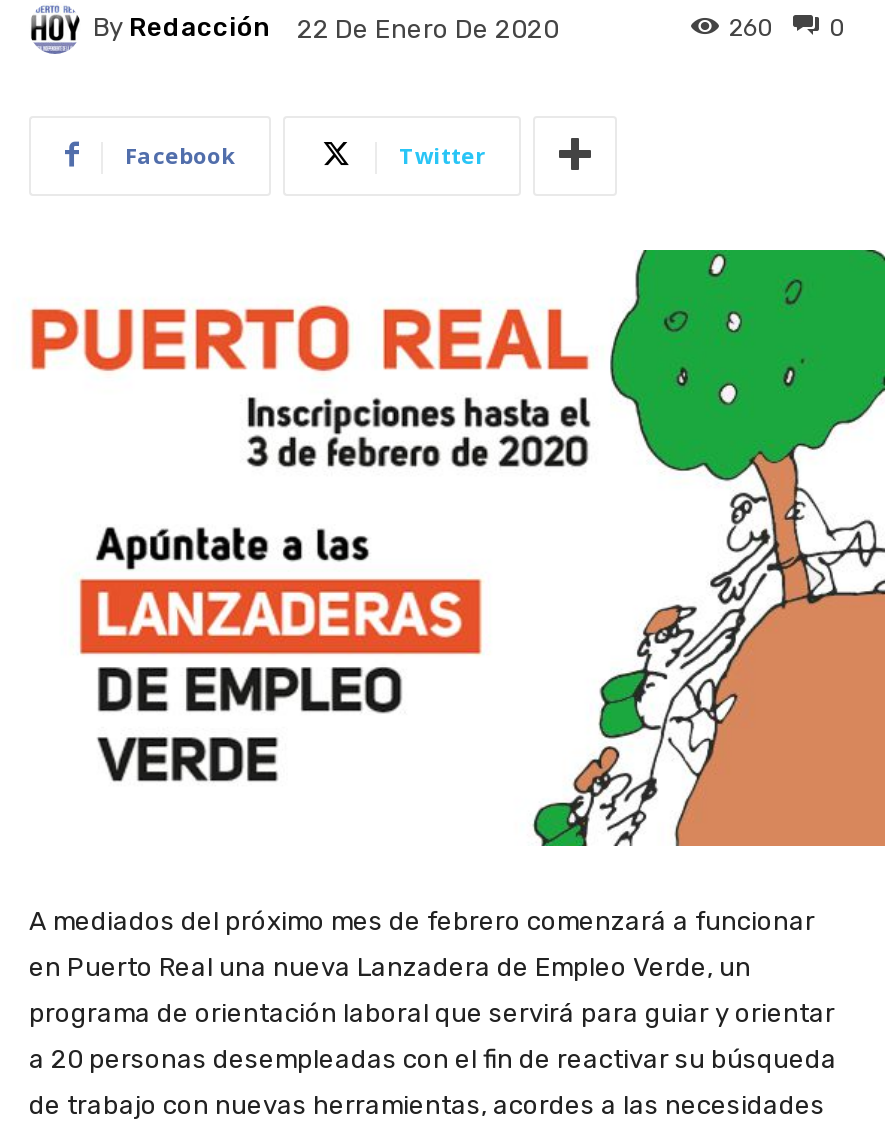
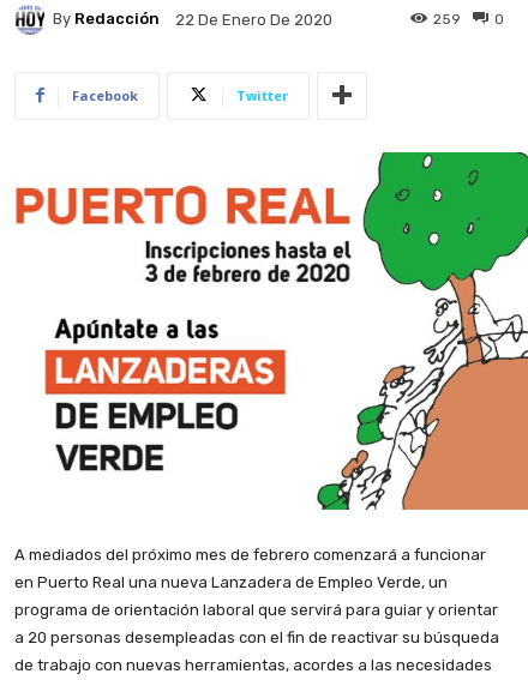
- 260 0
+ 259 0
